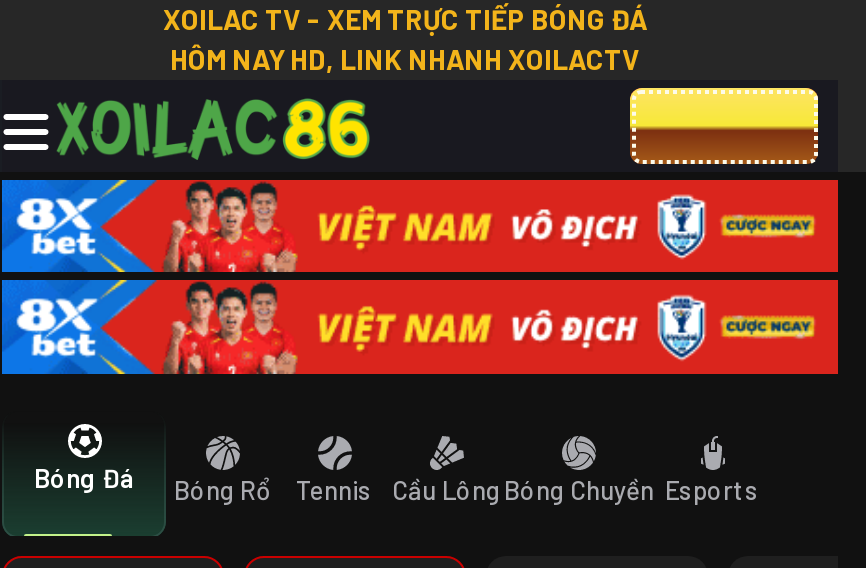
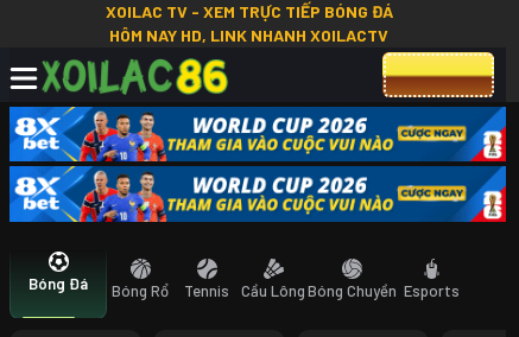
- [image]
+ [image]
